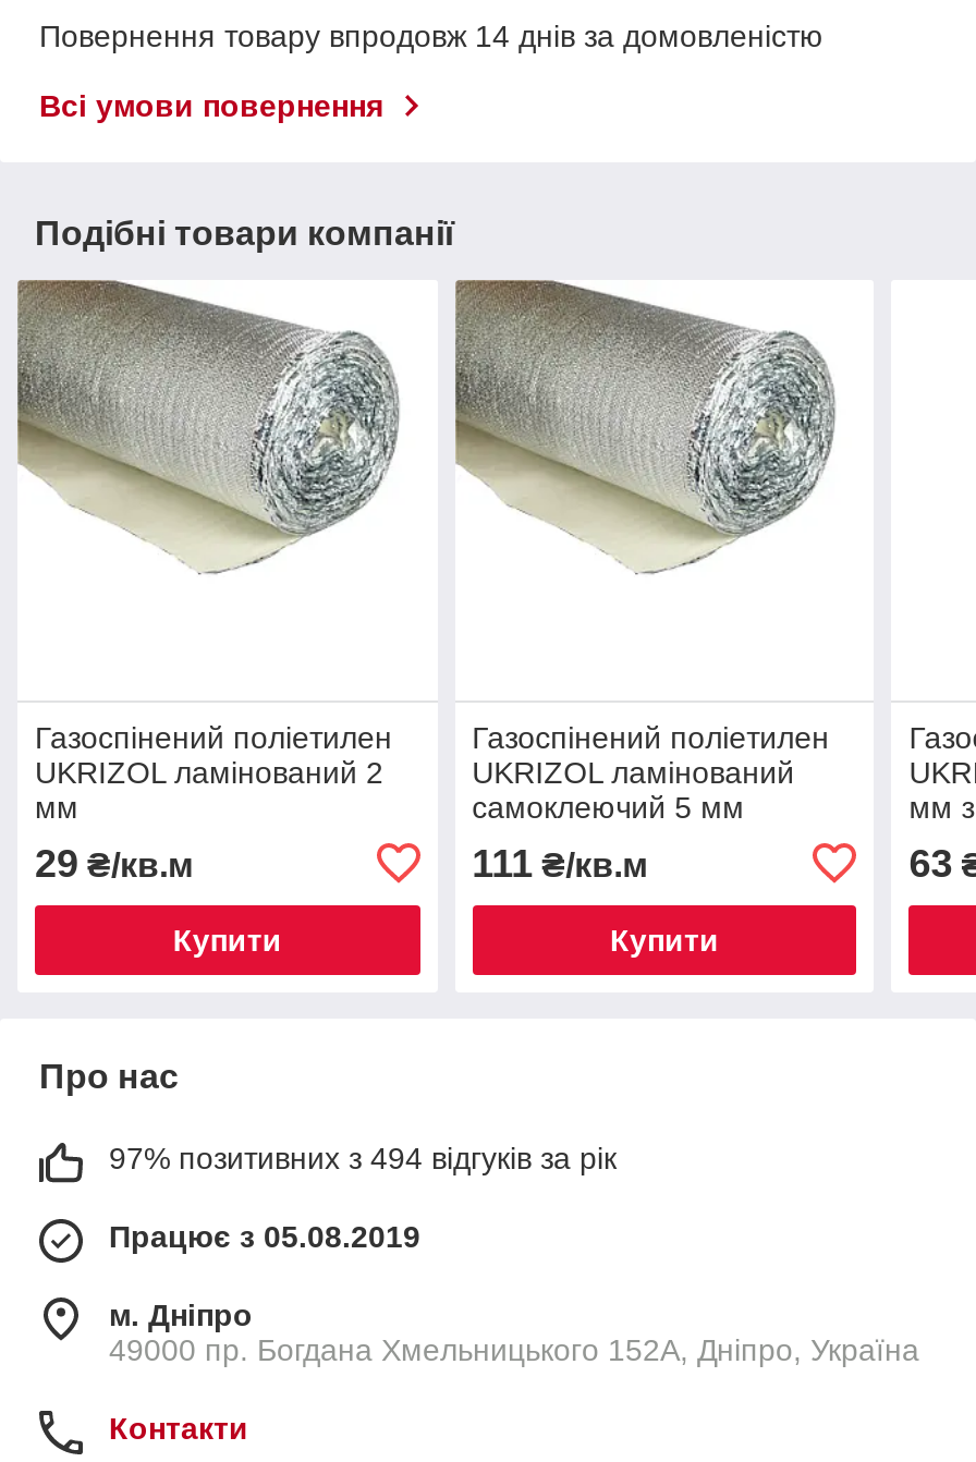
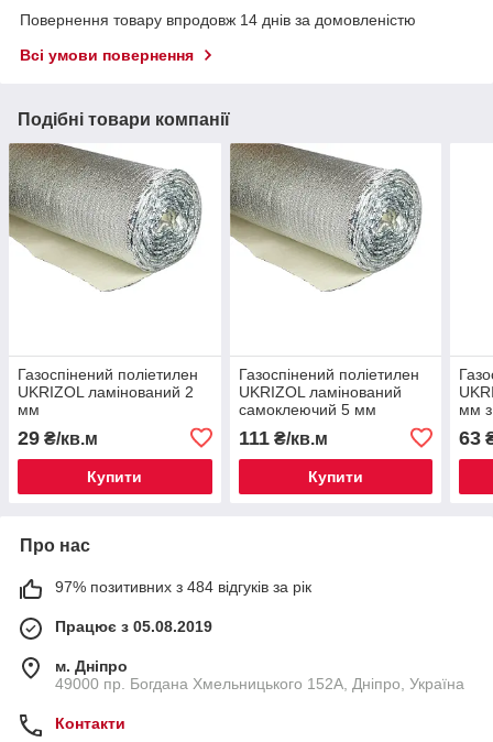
- 97% позитивних з 494 відгуків за рік
+ 97% позитивних з 484 відгуків за рік
